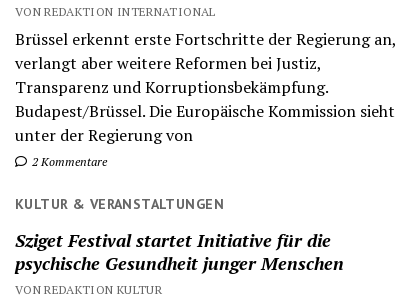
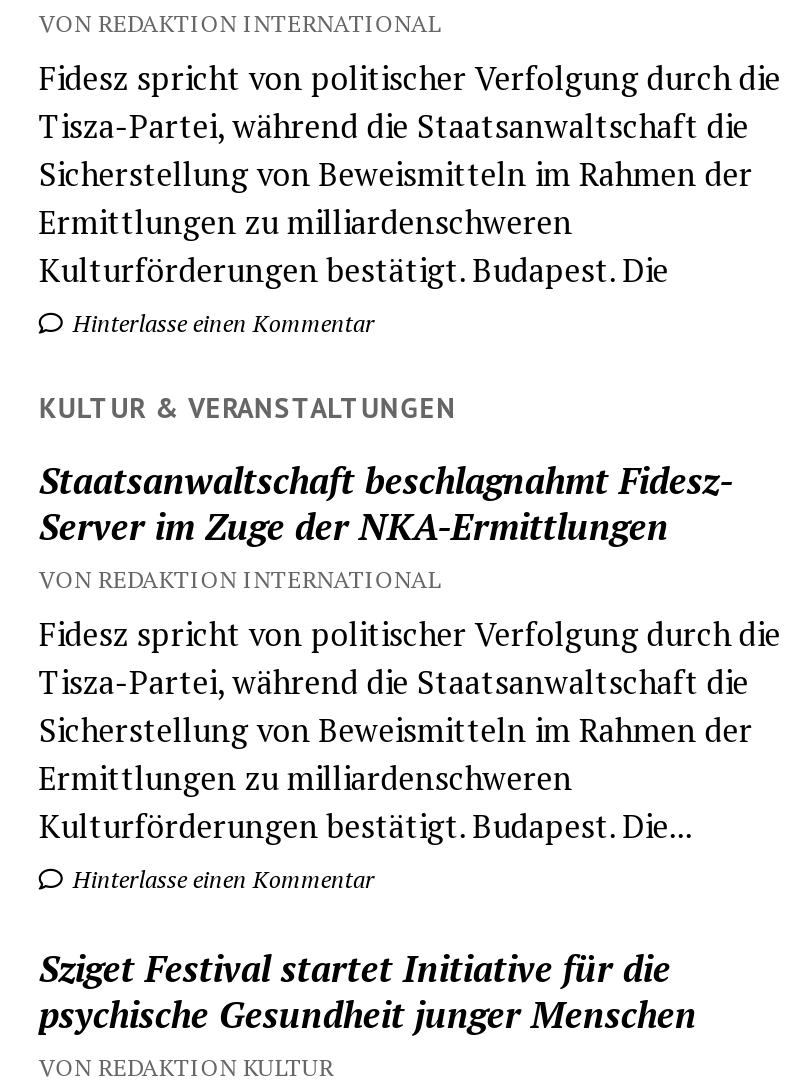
- Brüssel erkennt erste Fortschritte der Regierung an,
- verlangt aber weitere Reformen bei Justiz,
- Transparenz und Korruptionsbekämpfung.
- Budapest/Brüssel. Die Europäische Kommission sieht
- unter der Regierung von
- 2 Kommentare
+ Fidesz spricht von politischer Verfolgung durch die
+ Tisza-Partei, während die Staatsanwaltschaft die
+ Sicherstellung von Beweismitteln im Rahmen der
+ Ermittlungen zu milliardenschweren
+ Kulturförderungen bestätigt. Budapest. Die
+ Hinterlasse einen Kommentar

+ Staatsanwaltschaft beschlagnahmt Fidesz-
+ Server im Zuge der NKA-Ermittlungen
+ VON REDAKTION INTERNATIONAL
+ Fidesz spricht von politischer Verfolgung durch die
+ Tisza-Partei, während die Staatsanwaltschaft die
+ Sicherstellung von Beweismitteln im Rahmen der
+ Ermittlungen zu milliardenschweren
+ Kulturförderungen bestätigt. Budapest. Die...
+ Hinterlasse einen Kommentar
